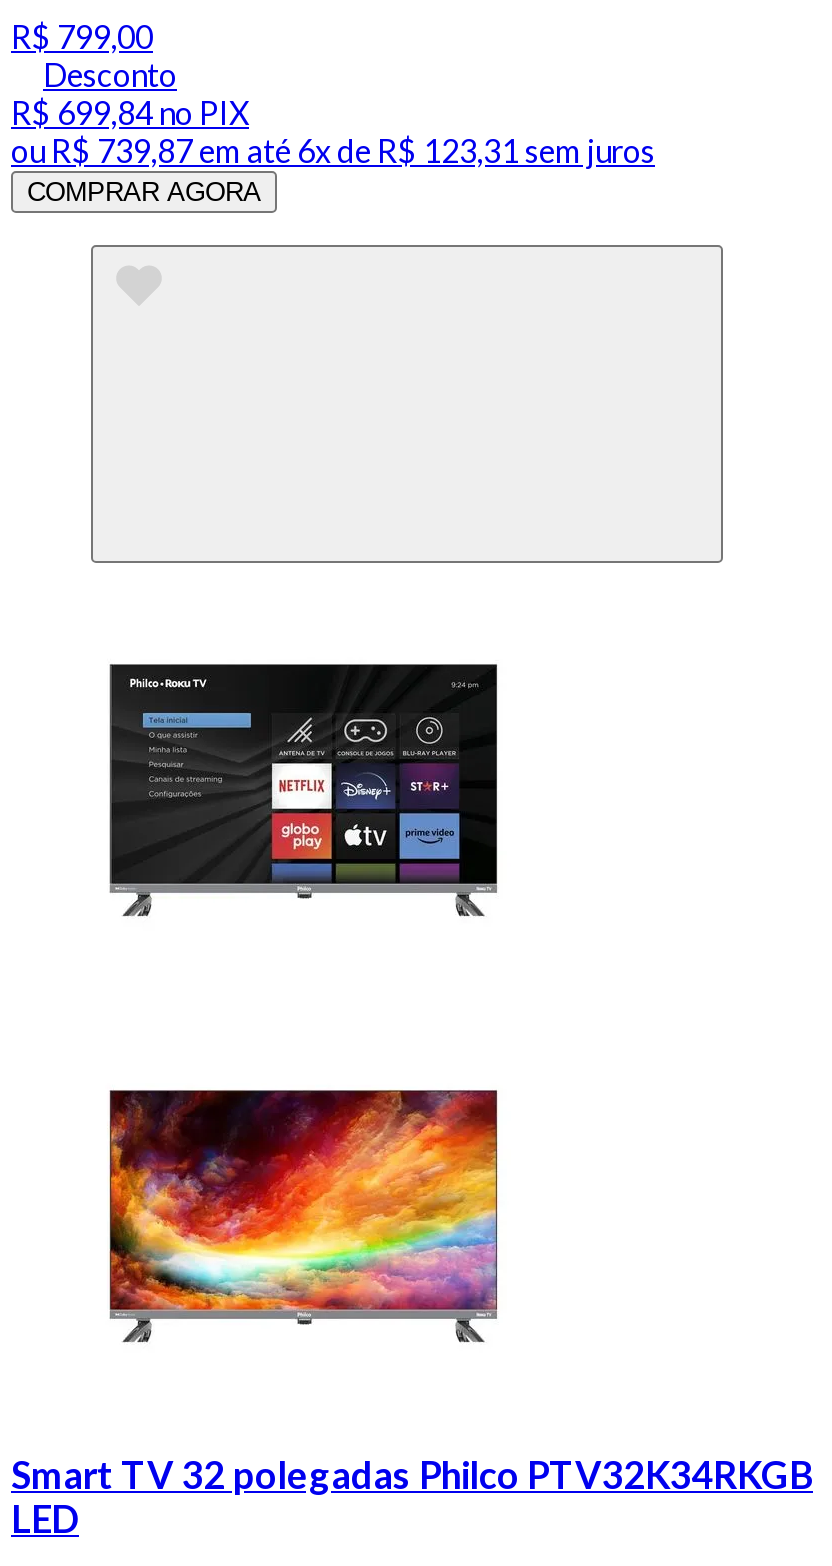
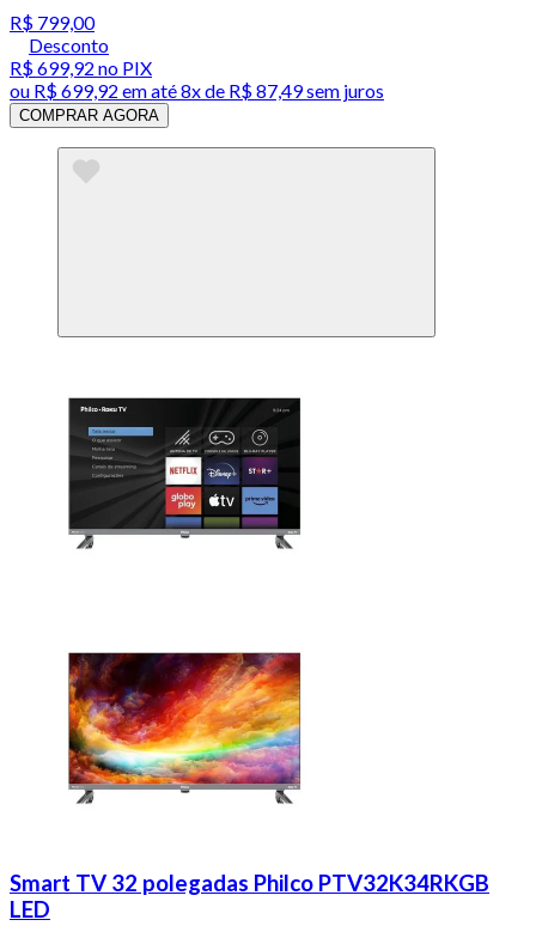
- R$ 699,84 no PIX
+ R$ 699,92 no PIX

- ou R$ 739,87 em até 6x de R$ 123,31 sem juros
+ ou R$ 699,92 em até 8x de R$ 87,49 sem juros
